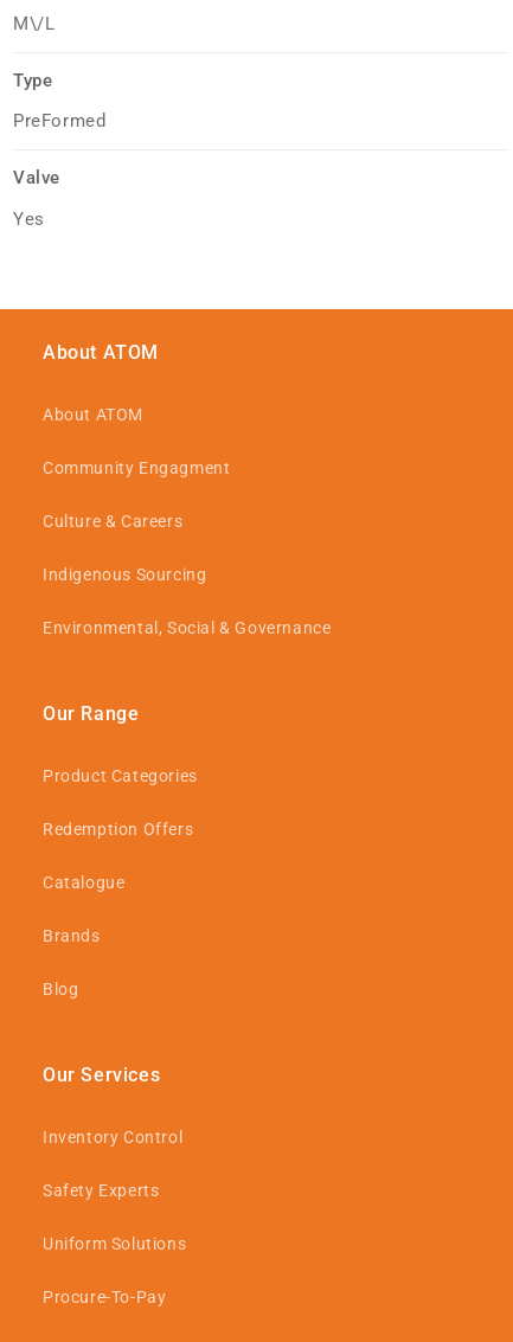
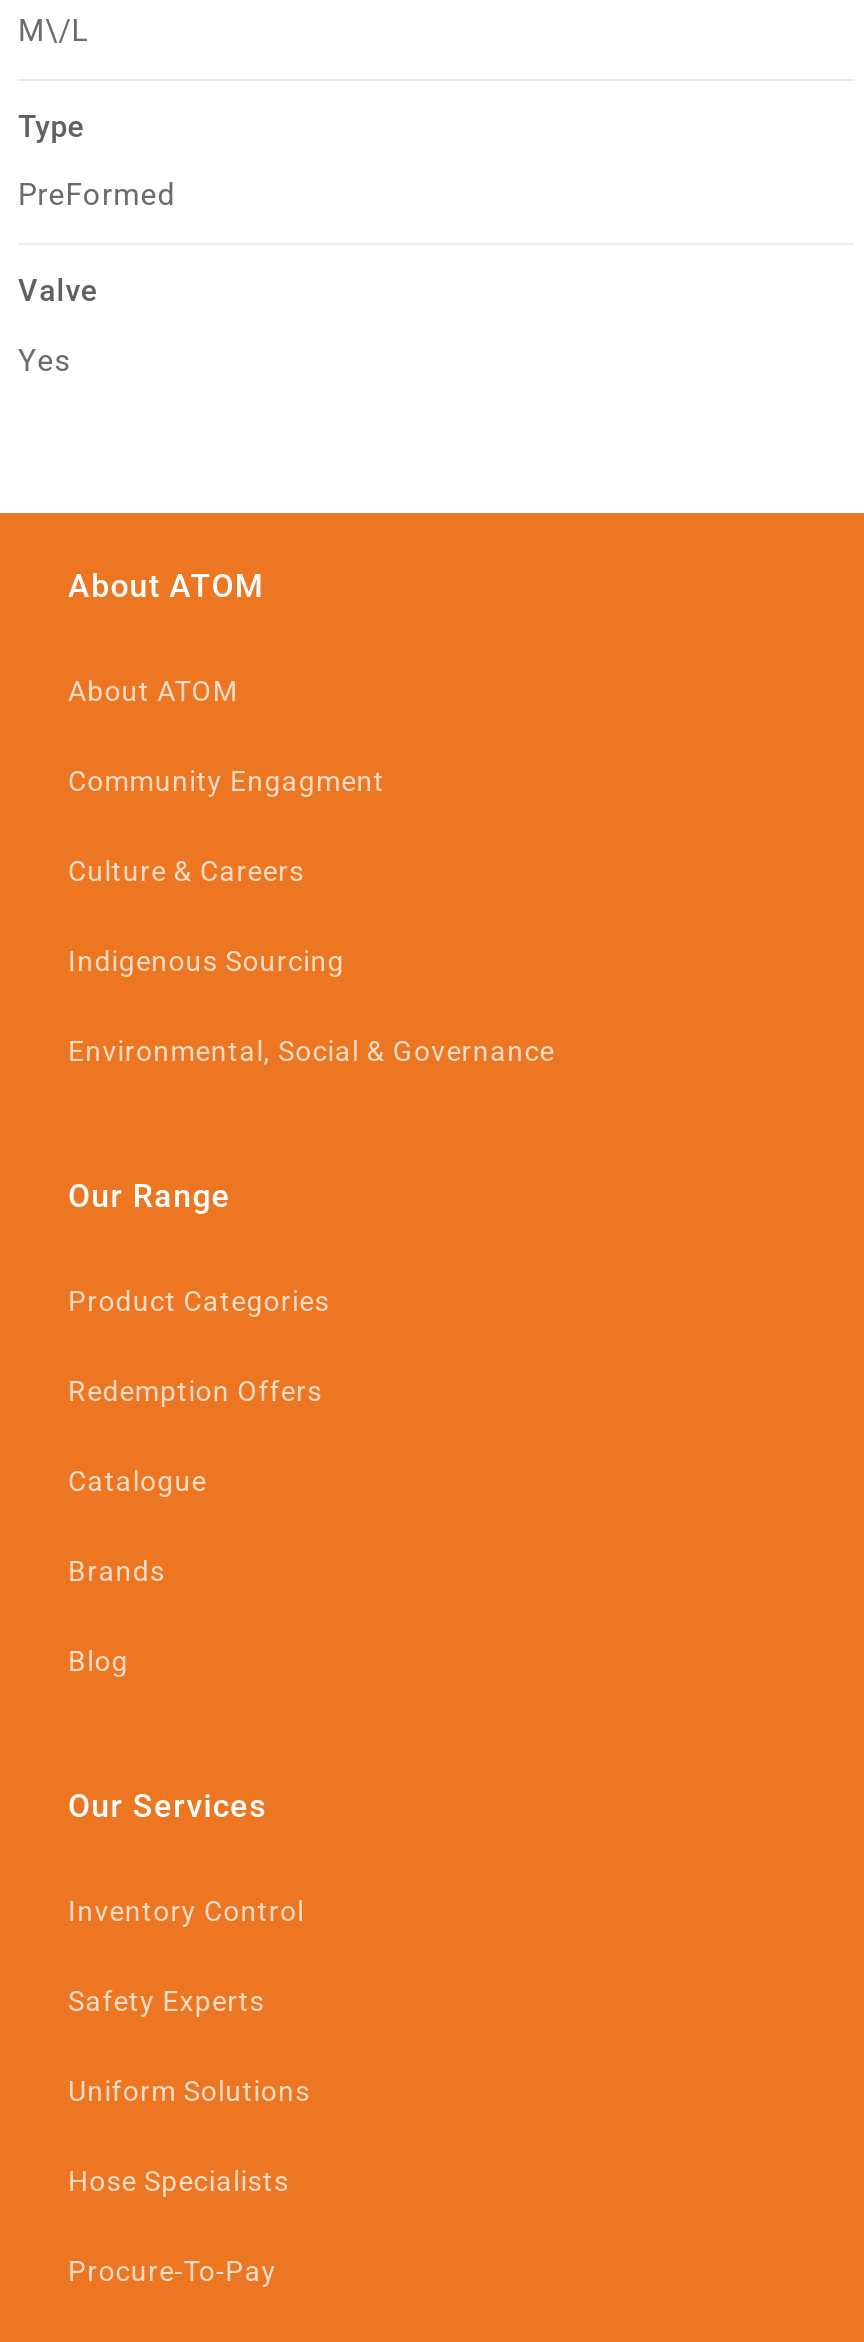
+ Hose Specialists
